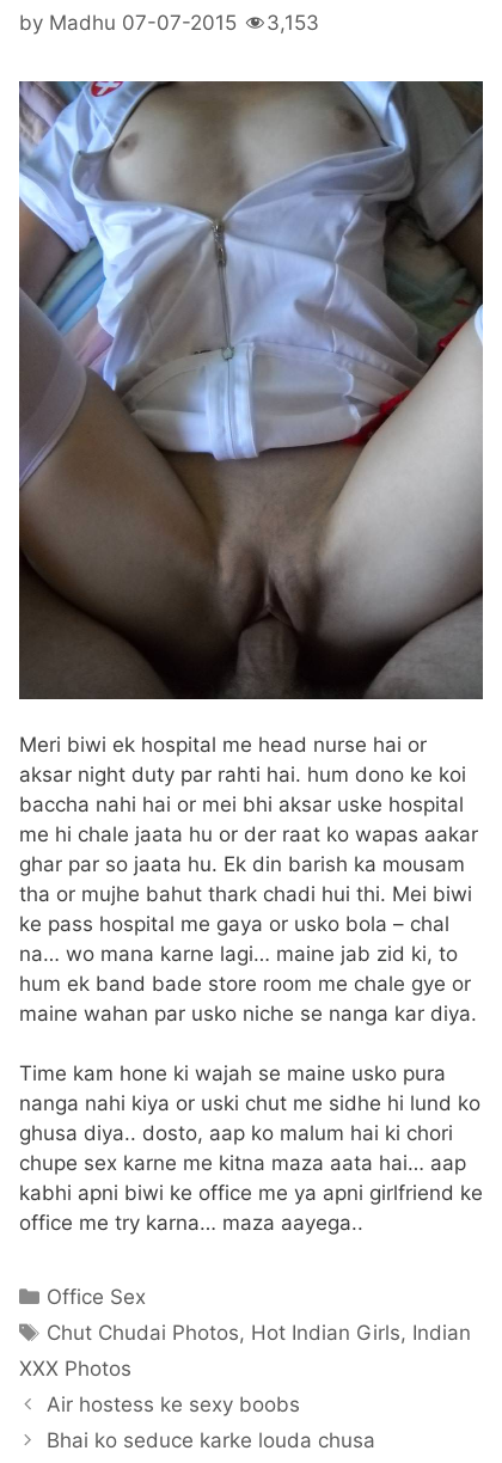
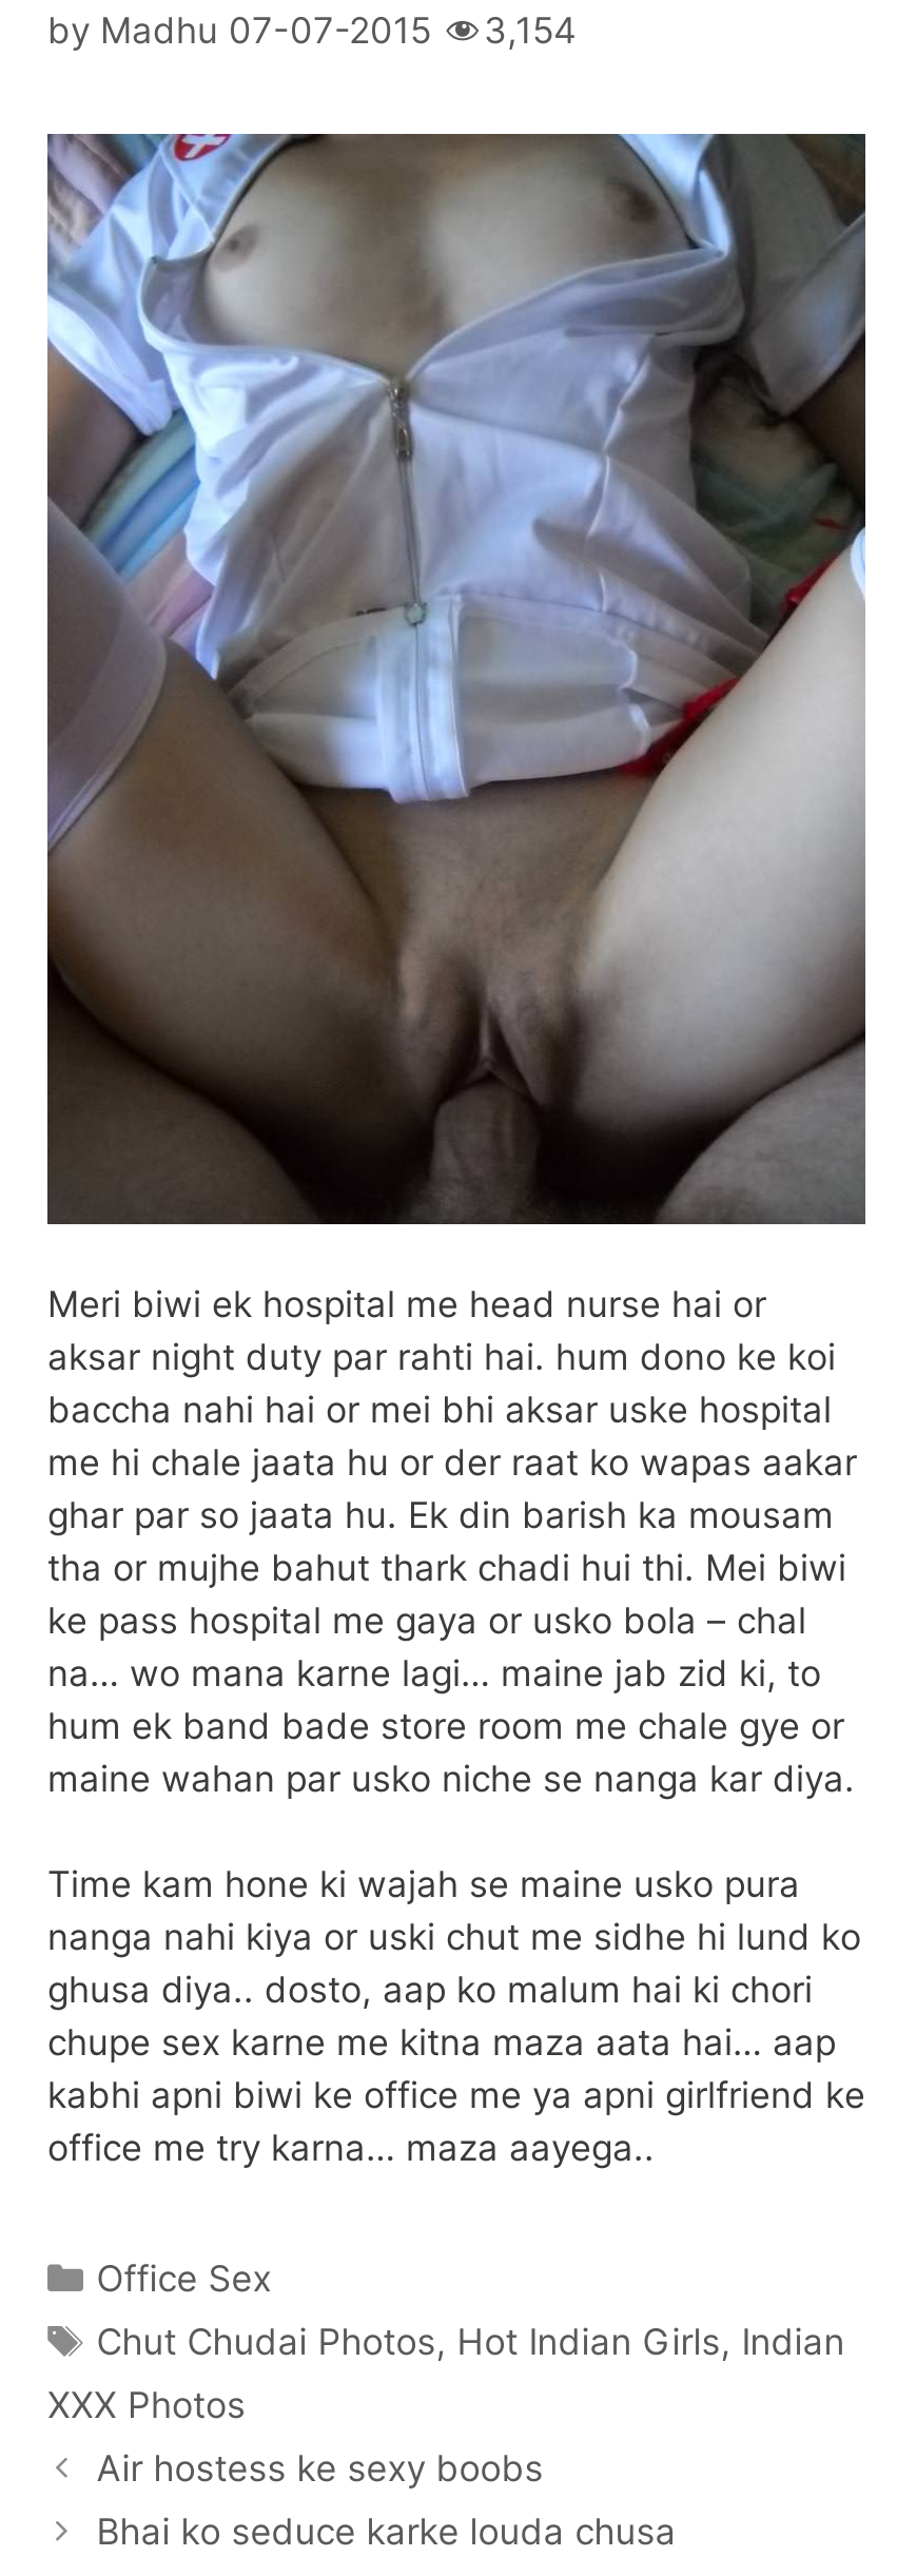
- by Madhu 07-07-2015 3,153
+ by Madhu 07-07-2015 3,154
